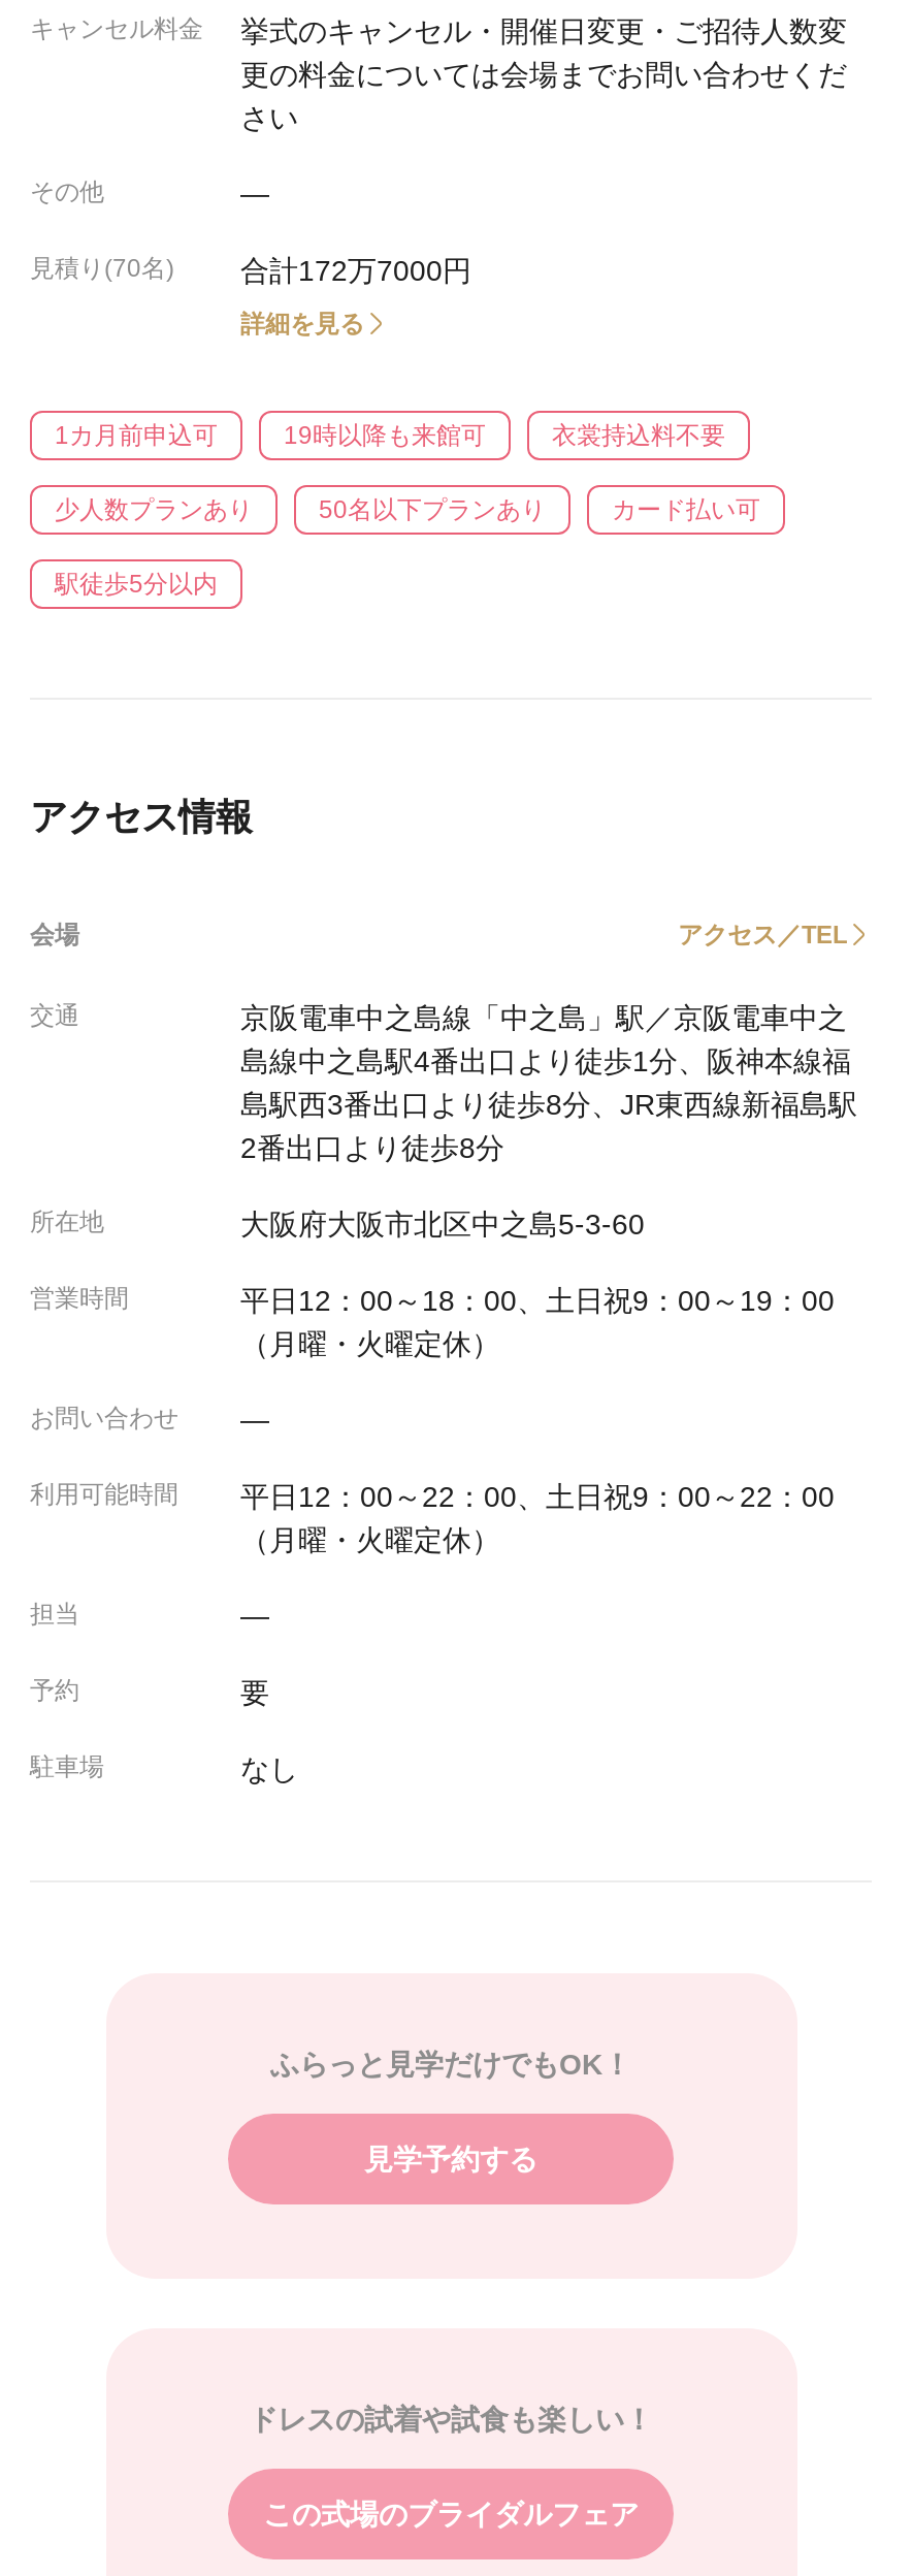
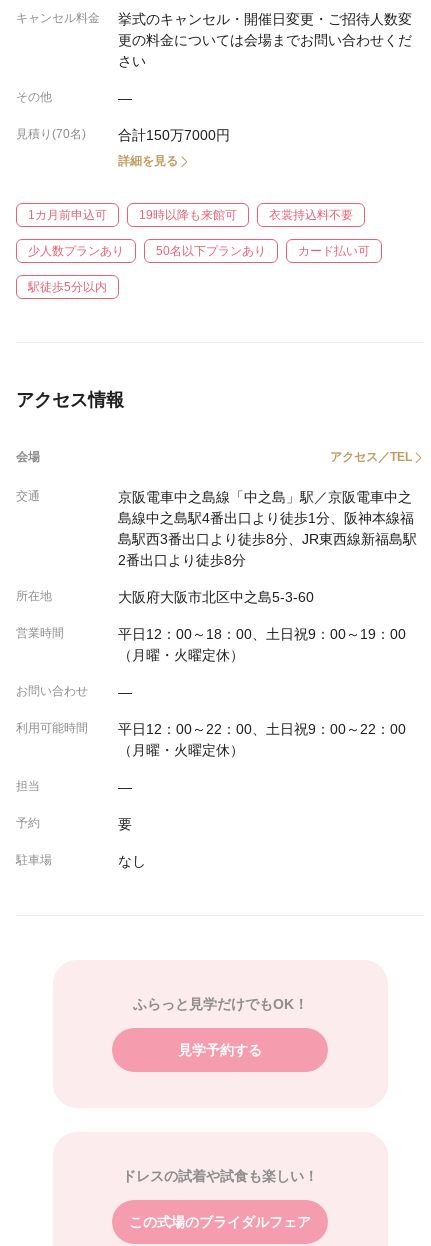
- 合計172万7000円
+ 合計150万7000円
